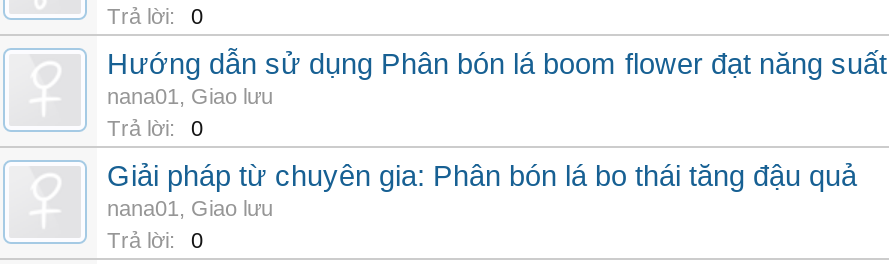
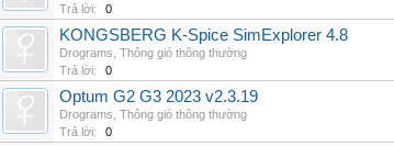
- Hướng dẫn sử dụng Phân bón lá boom flower đạt năng suất
- nana01, Giao lưu
+ KONGSBERG K-Spice SimExplorer 4.8
+ Drograms, Thông gió thông thường

- Giải pháp từ chuyên gia: Phân bón lá bo thái tăng đậu quả
- nana01, Giao lưu
+ Optum G2 G3 2023 v2.3.19
+ Drograms, Thông gió thông thường
